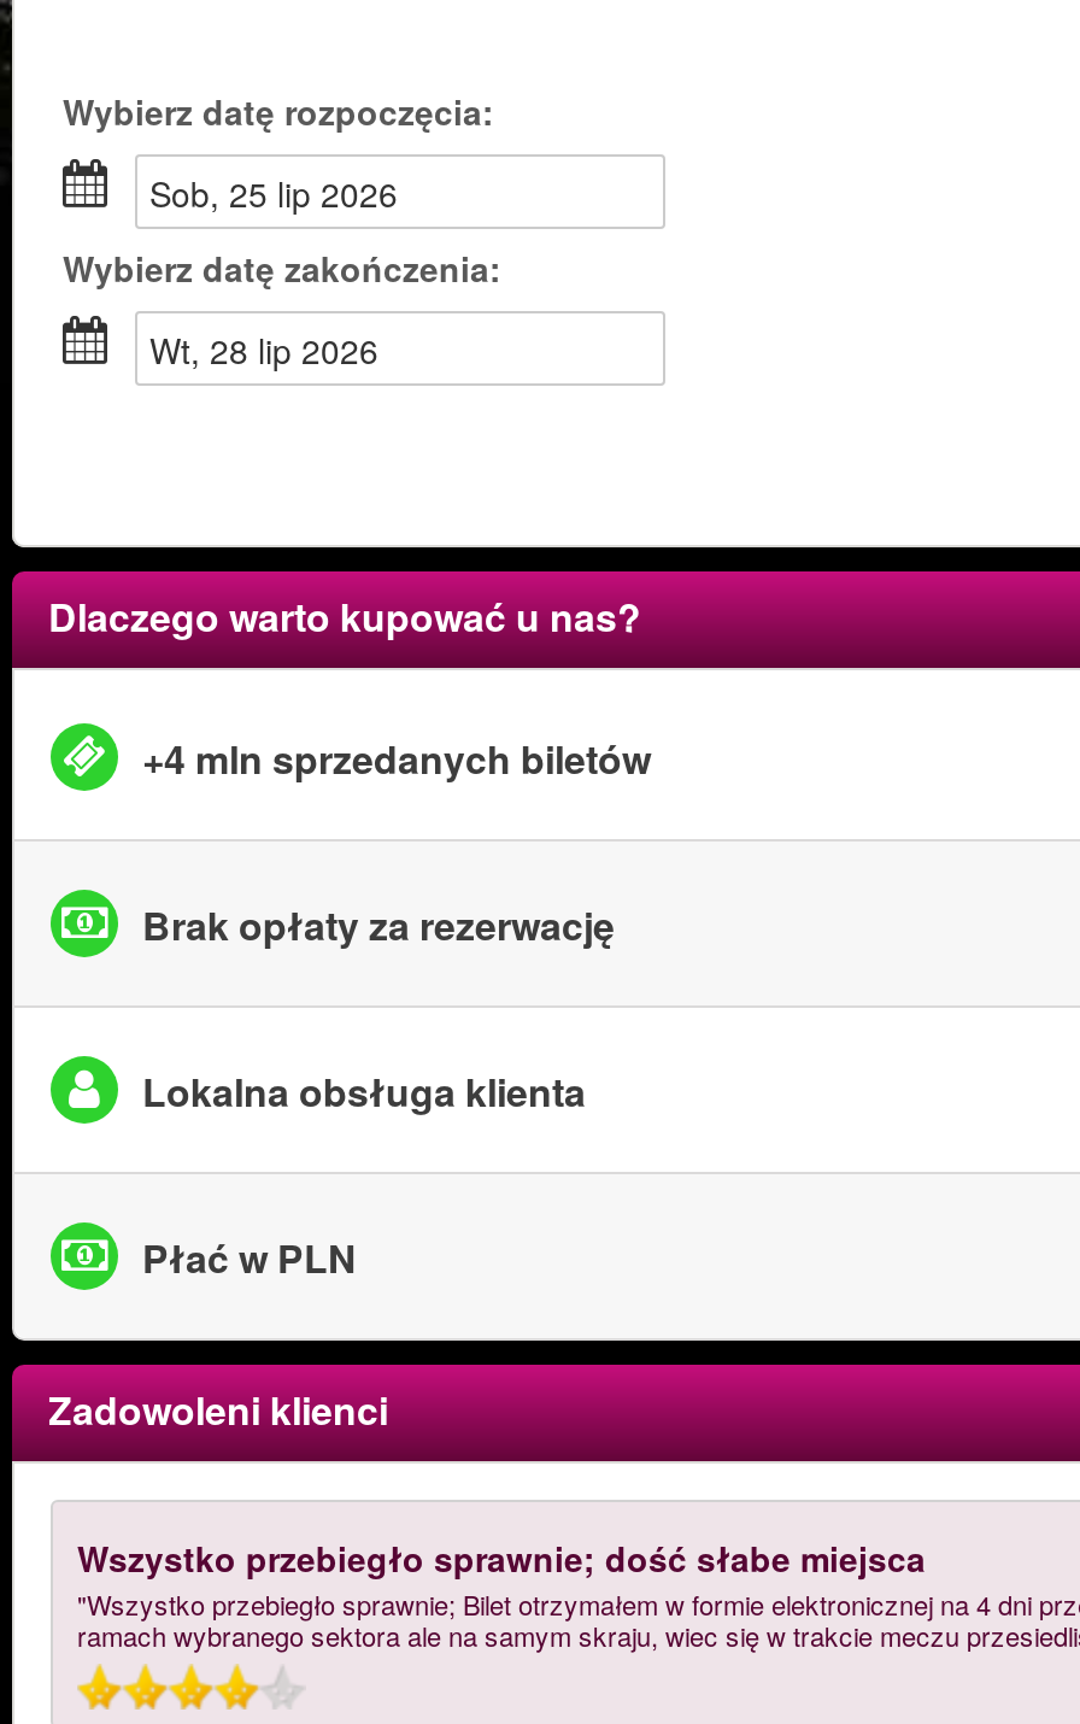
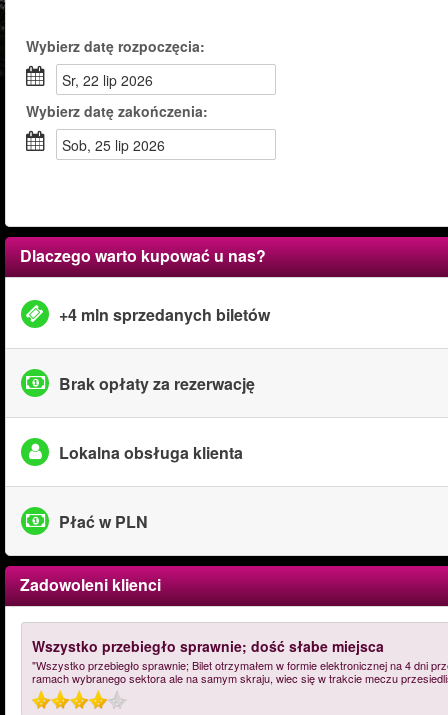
- sob, 25 lip 2026
+ sr, 22 lip 2026

- wt, 28 lip 2026
+ sob, 25 lip 2026
